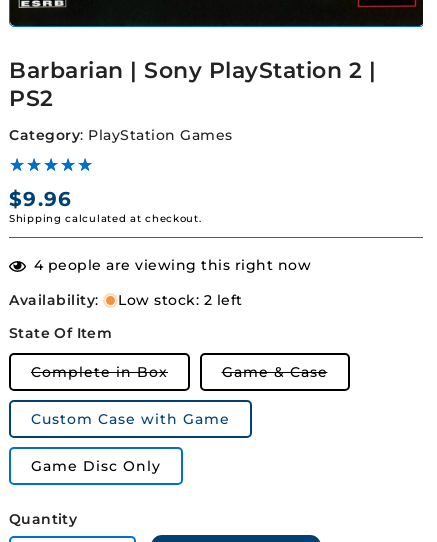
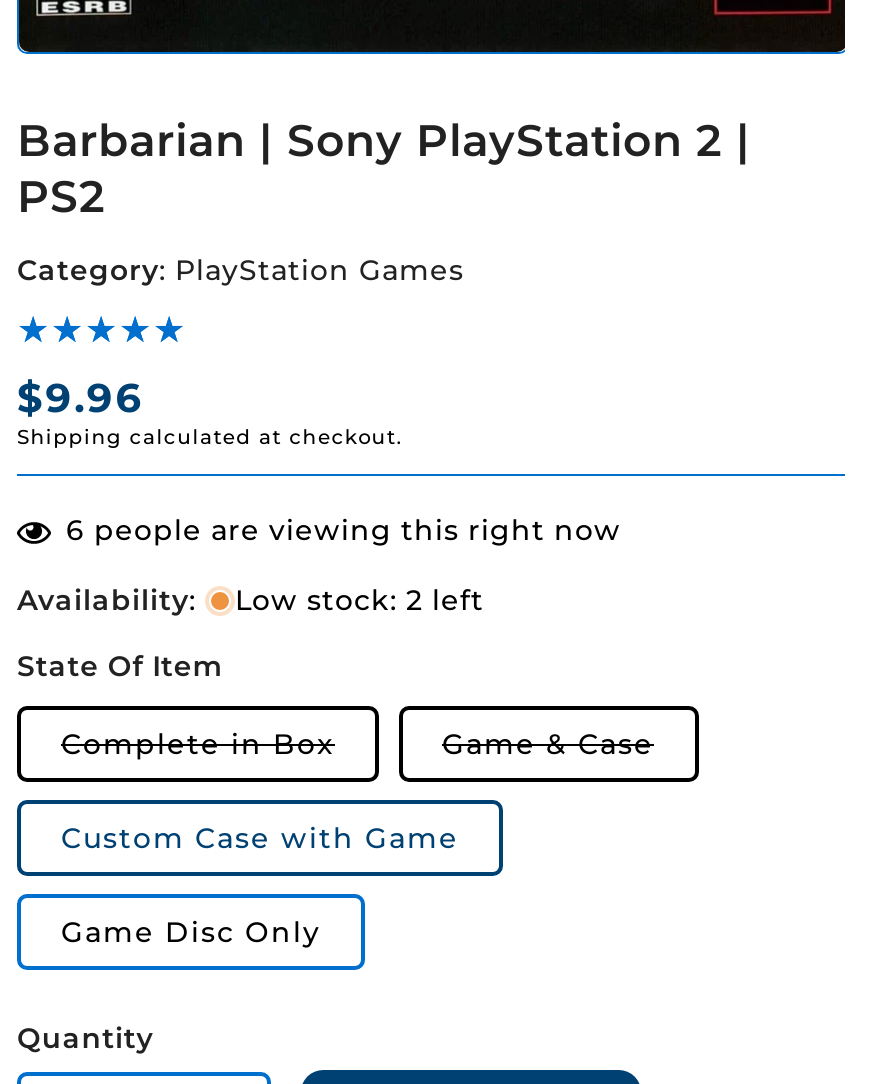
- 4 people are viewing this right now
+ 6 people are viewing this right now
